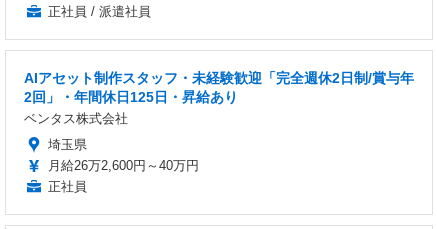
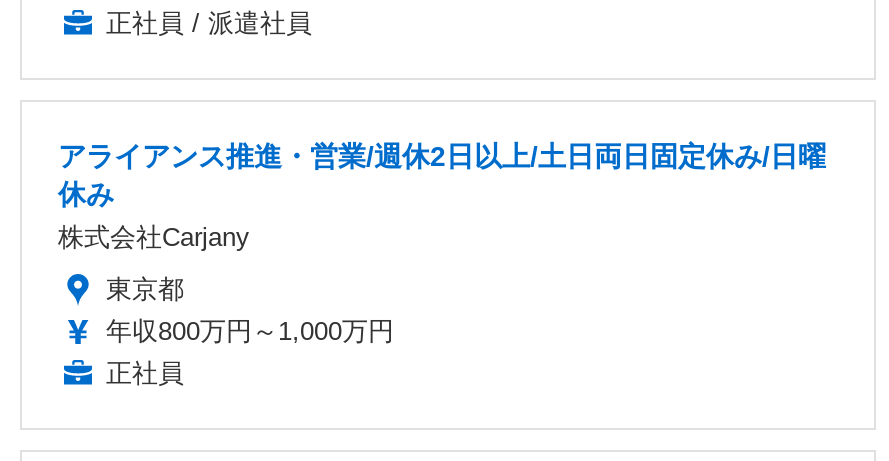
- AIアセット制作スタッフ・未経験歓迎「完全週休2日制/賞与年
- 2回」・年間休日125日・昇給あり
- ベンタス株式会社
+ アライアンス推進・営業/週休2日以上/土日両日固定休み/日曜
+ 休み
+ 株式会社Carjany

- 埼玉県
- 月給26万2,600円～40万円
+ 東京都
+ 年収800万円～1,000万円
